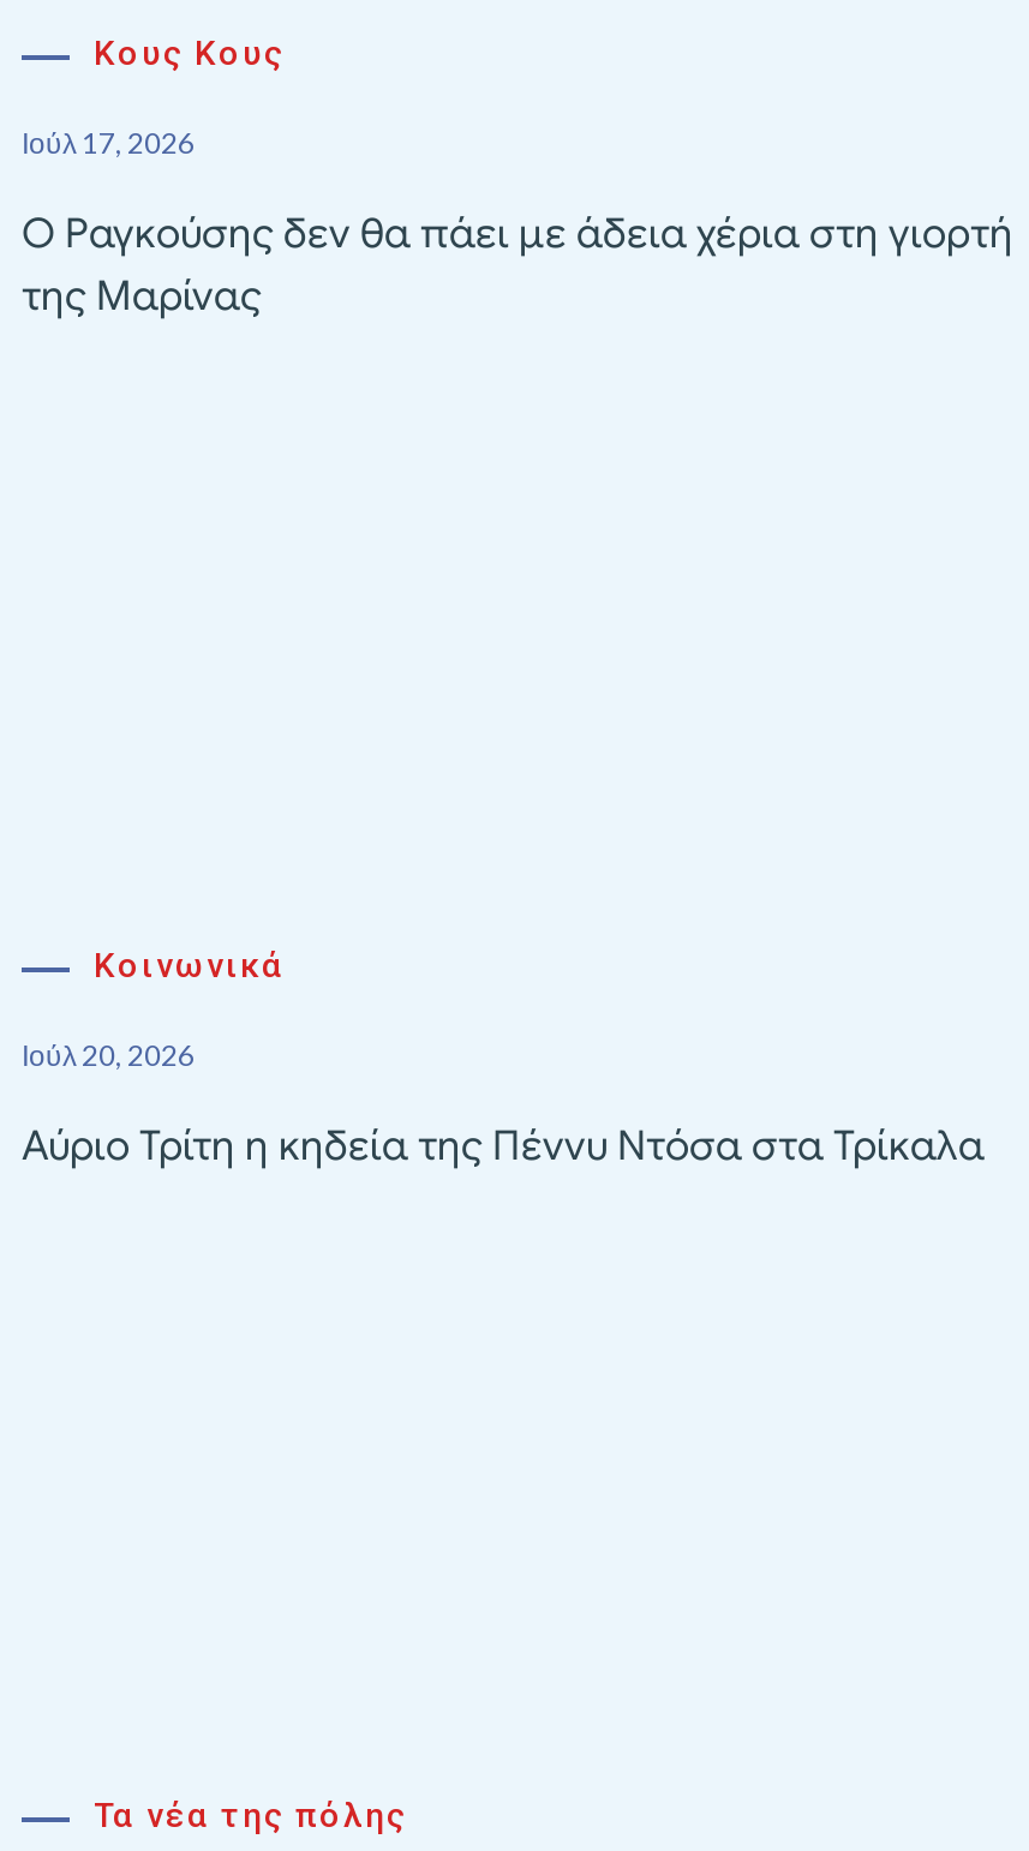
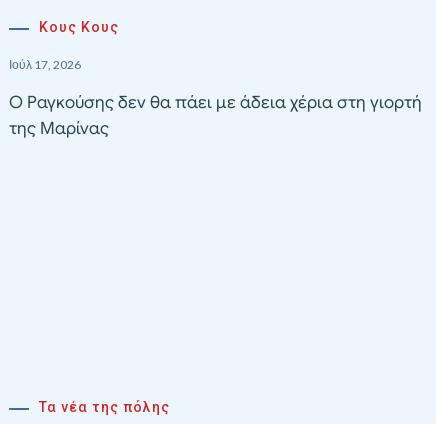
- Κοινωνικά
- Ιούλ 20, 2026
- Αύριο Τρίτη η κηδεία της Πέννυ Ντόσα στα Τρίκαλα
